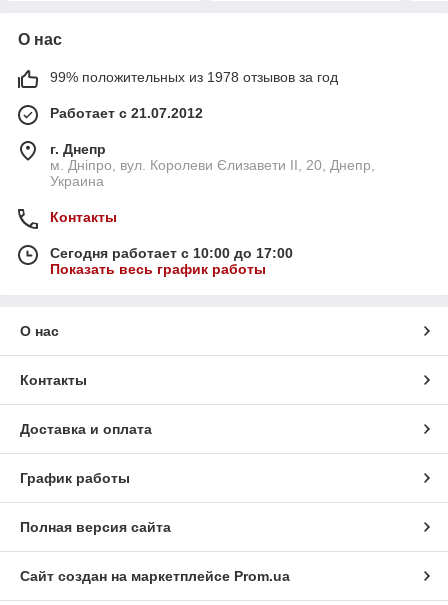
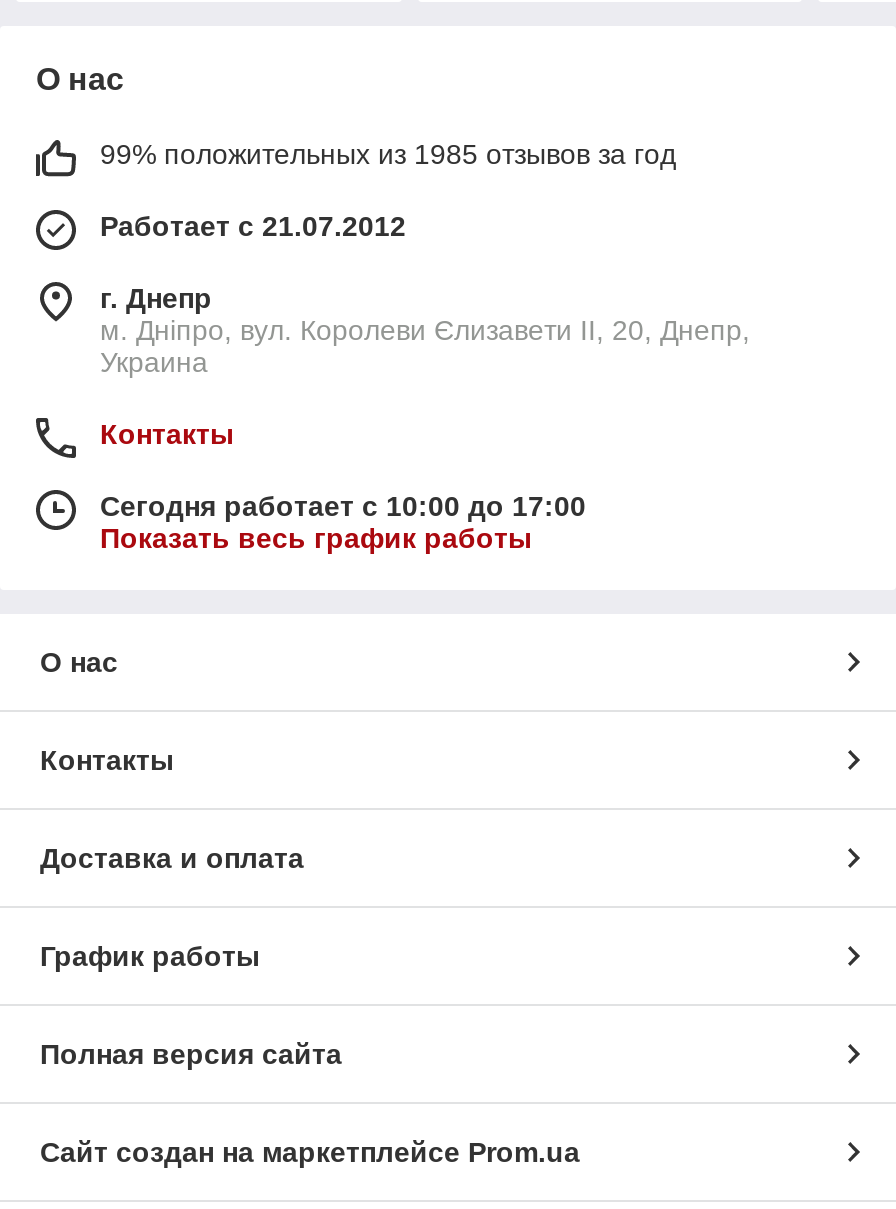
- 99% положительных из 1978 отзывов за год
+ 99% положительных из 1985 отзывов за год
